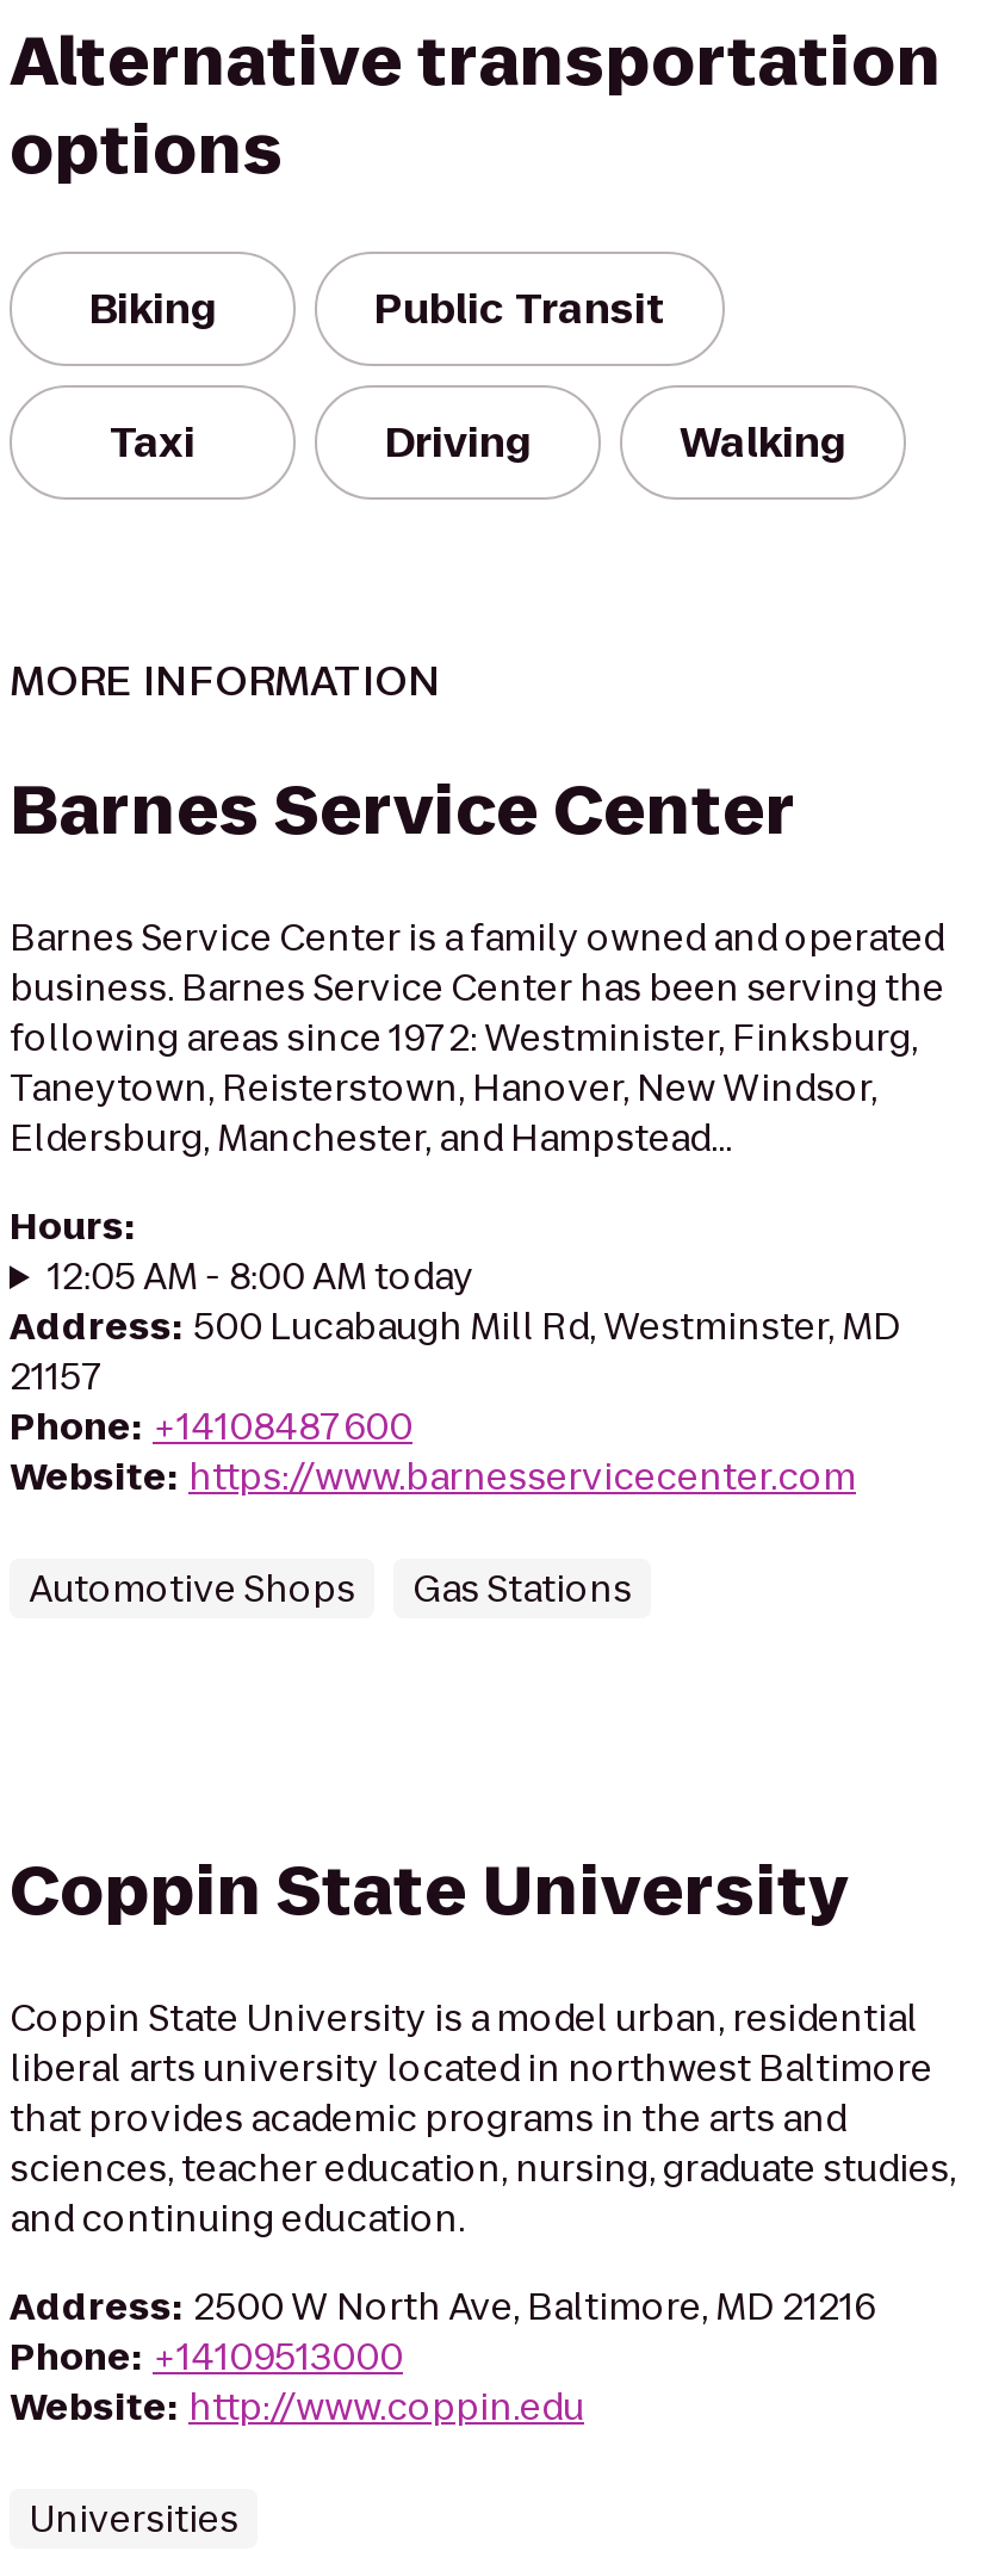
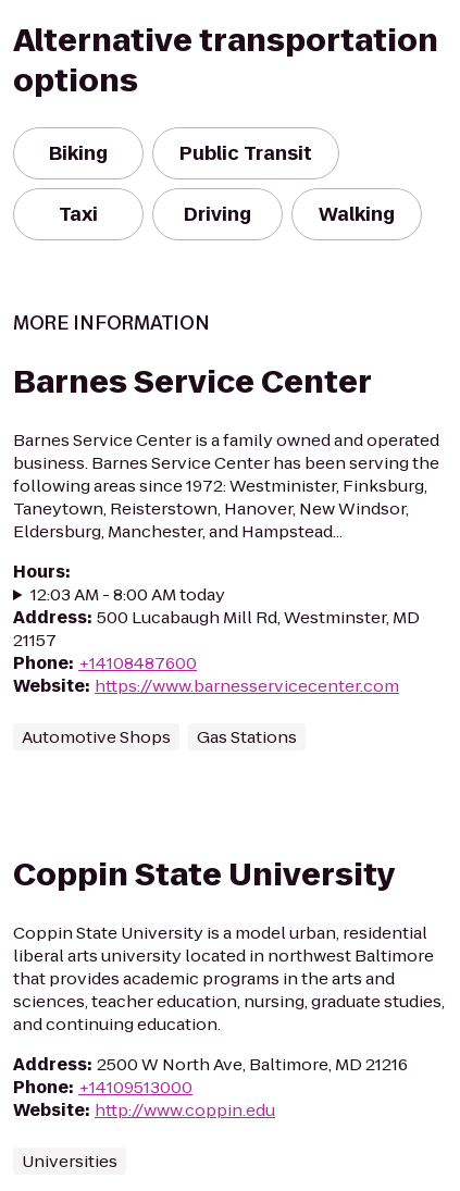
- 12:05 AM - 8:00 AM today
+ 12:03 AM - 8:00 AM today
